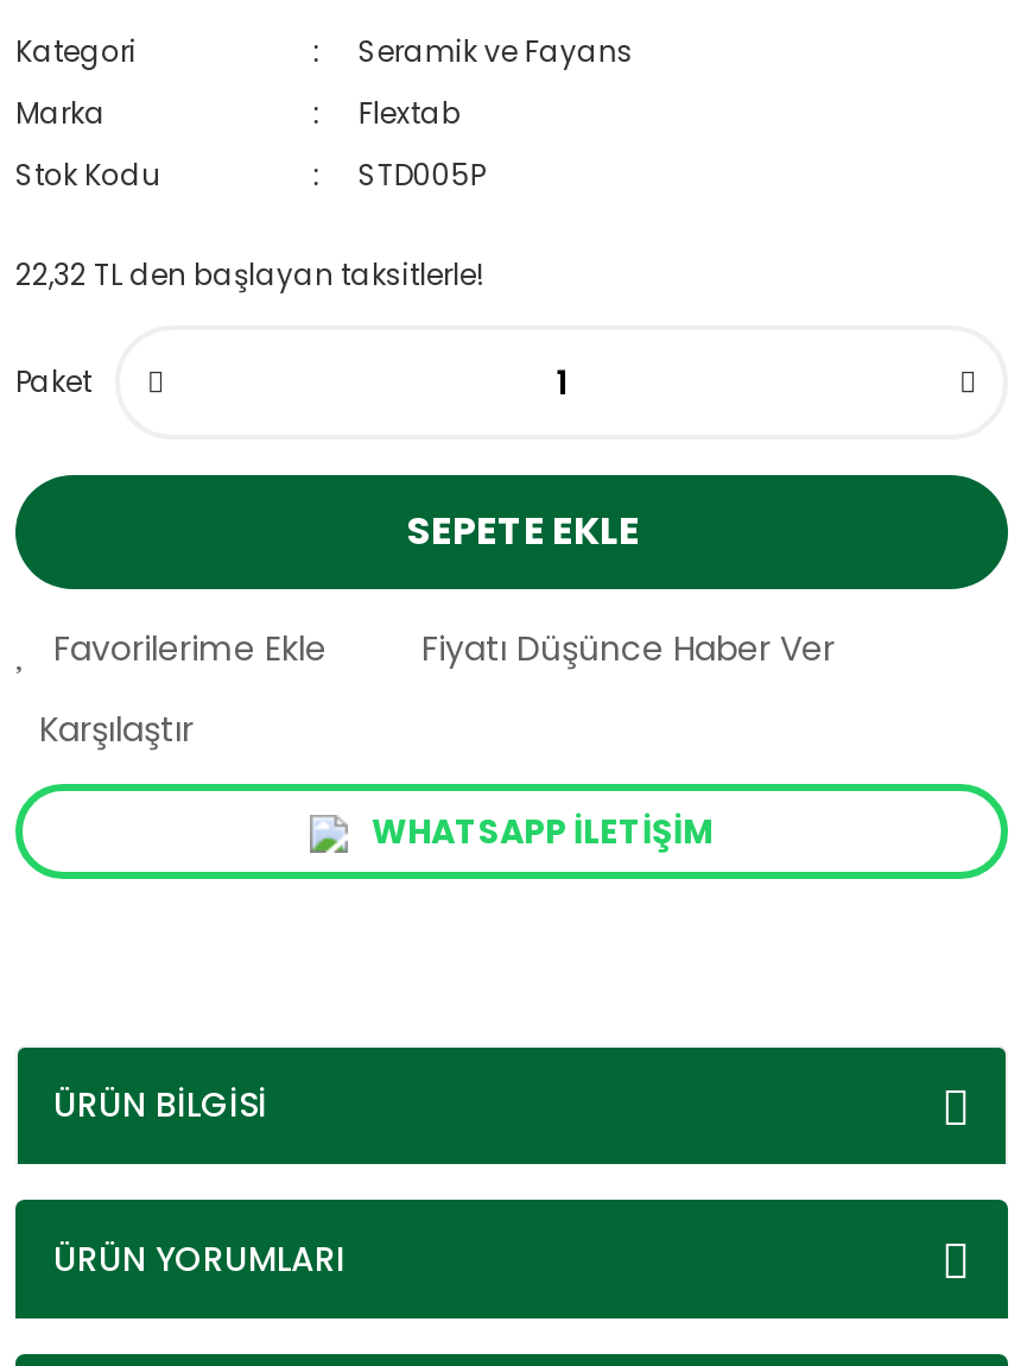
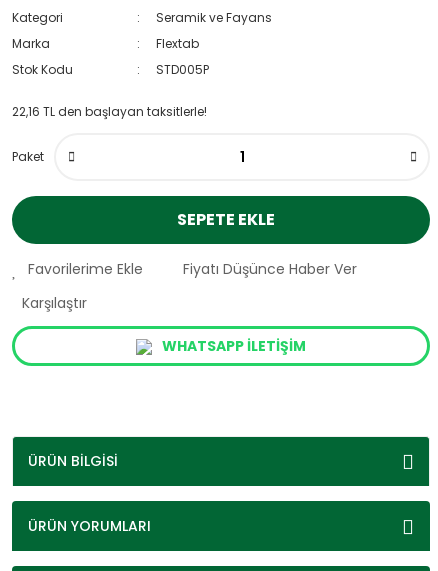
- 22,32 TL den başlayan taksitlerle!
+ 22,16 TL den başlayan taksitlerle!
